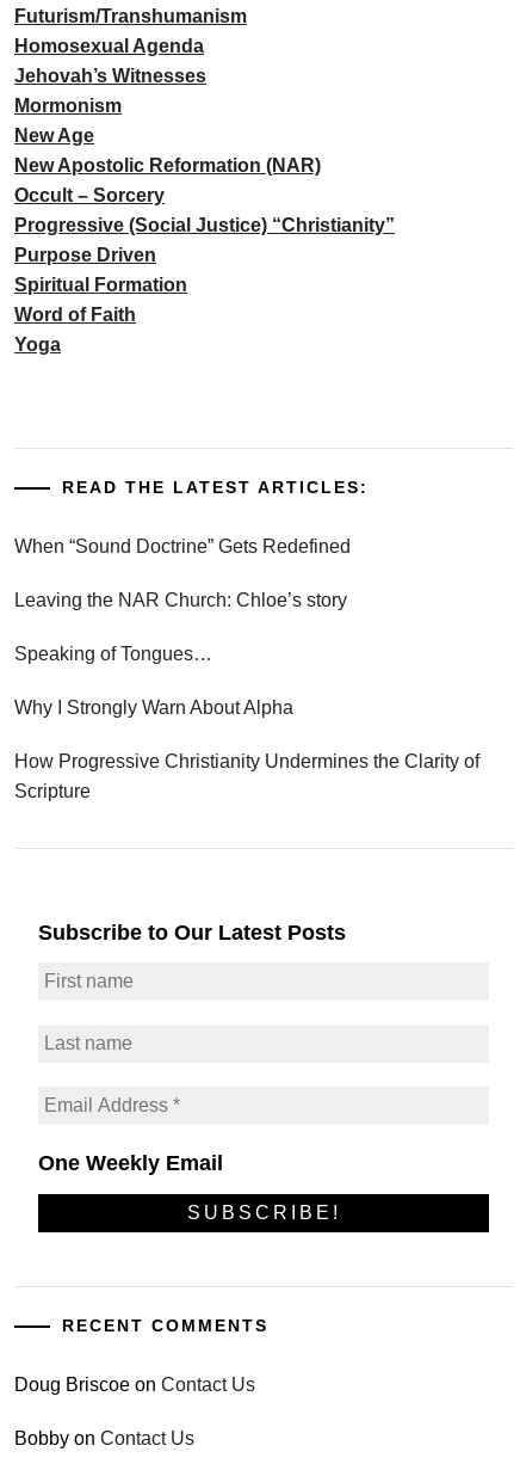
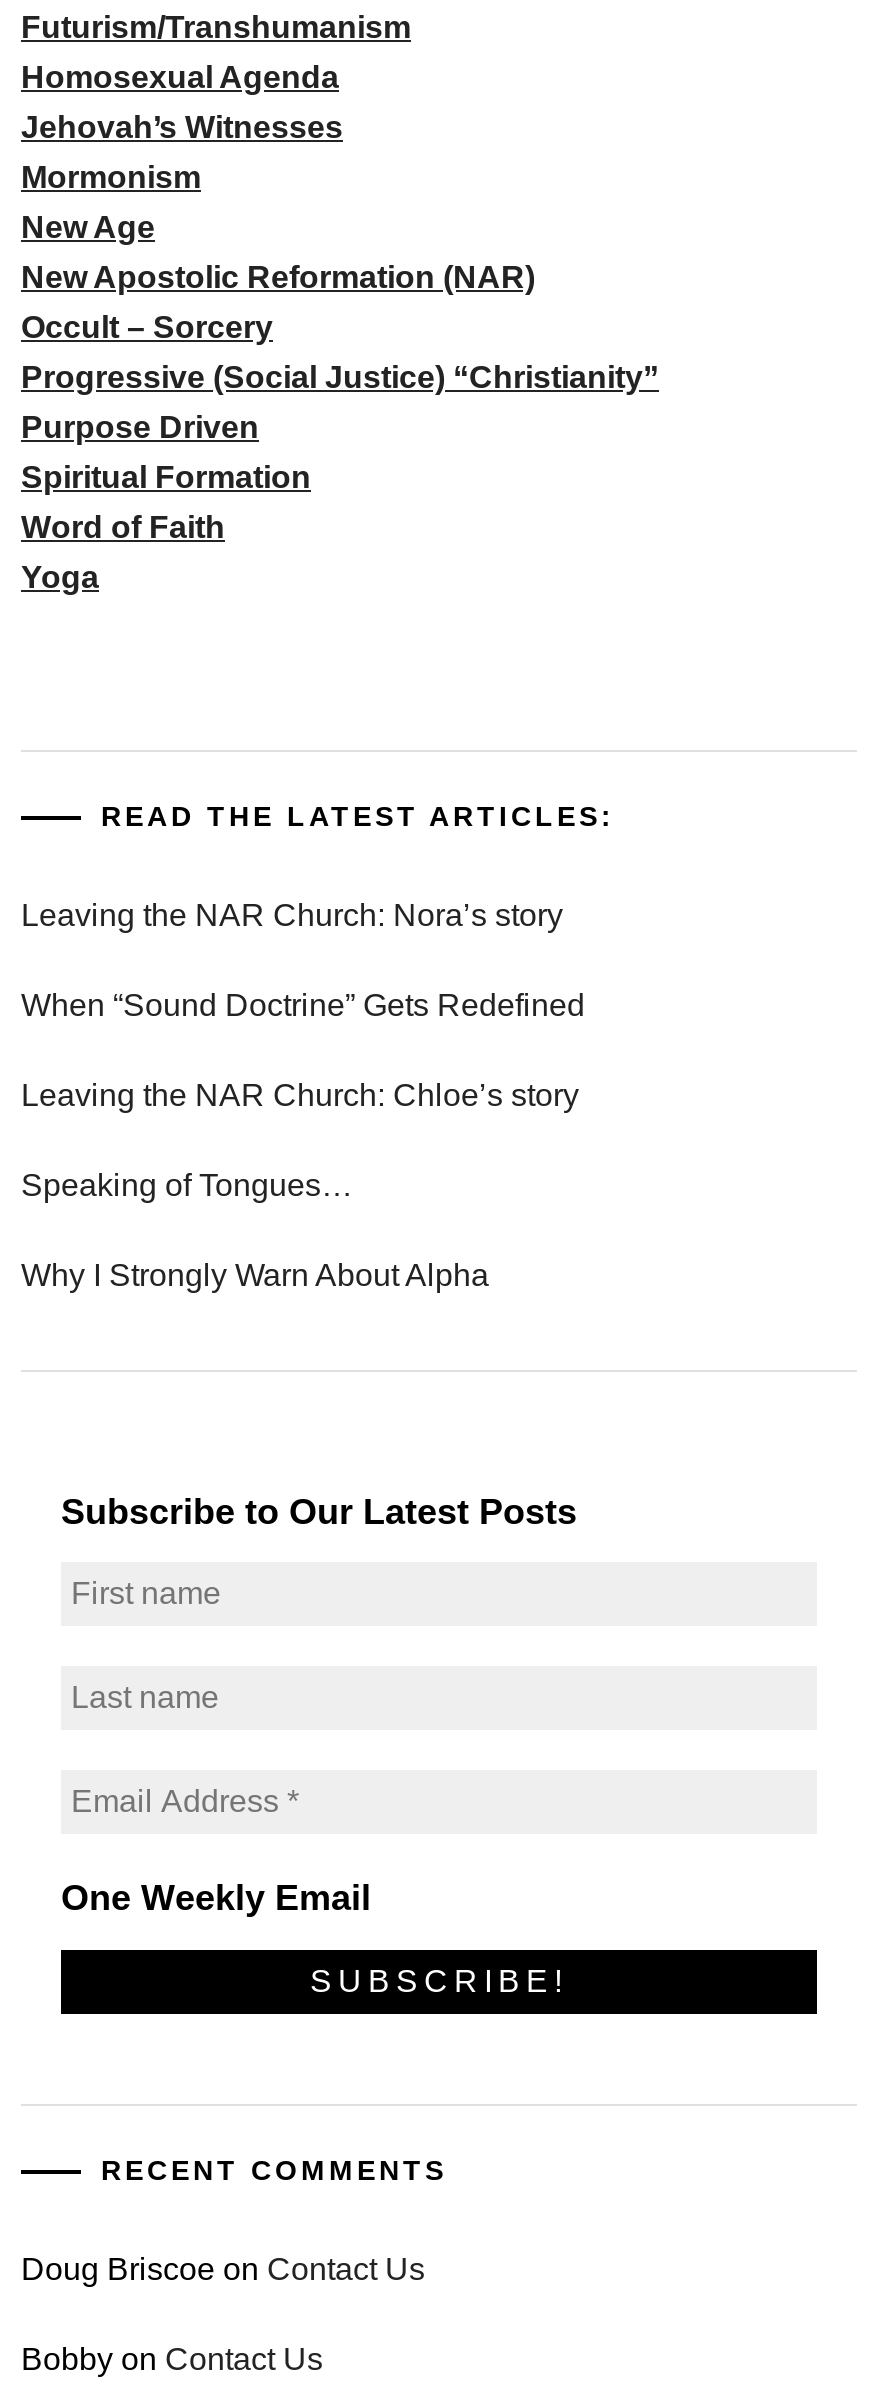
+ Leaving the NAR Church: Nora’s story

moved down: When “Sound Doctrine” Gets Redefined | Leaving the NAR Church: Chloe’s story | Speaking of Tongues… | Why I Strongly Warn About Alpha

- How Progressive Christianity Undermines the Clarity of
- Scripture
